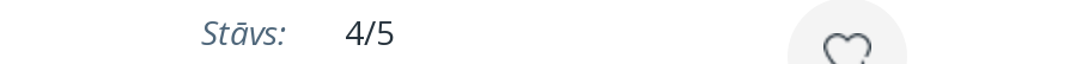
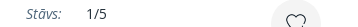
- Stāvs: 4/5
+ Stāvs: 1/5
